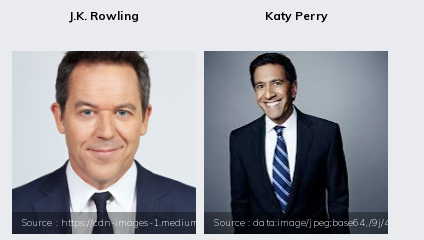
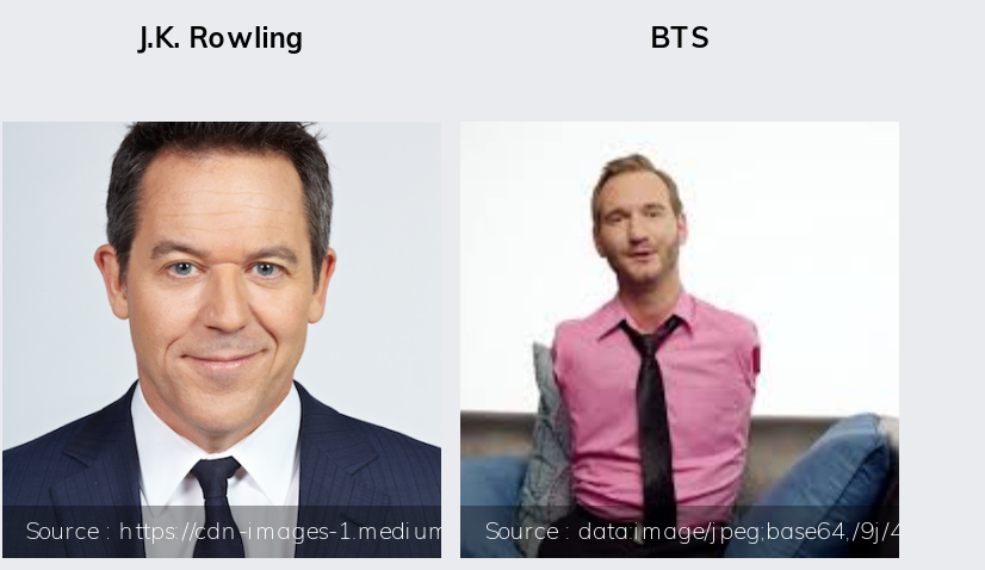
- Katy Perry
+ BTS

- [image]
+ [image]
